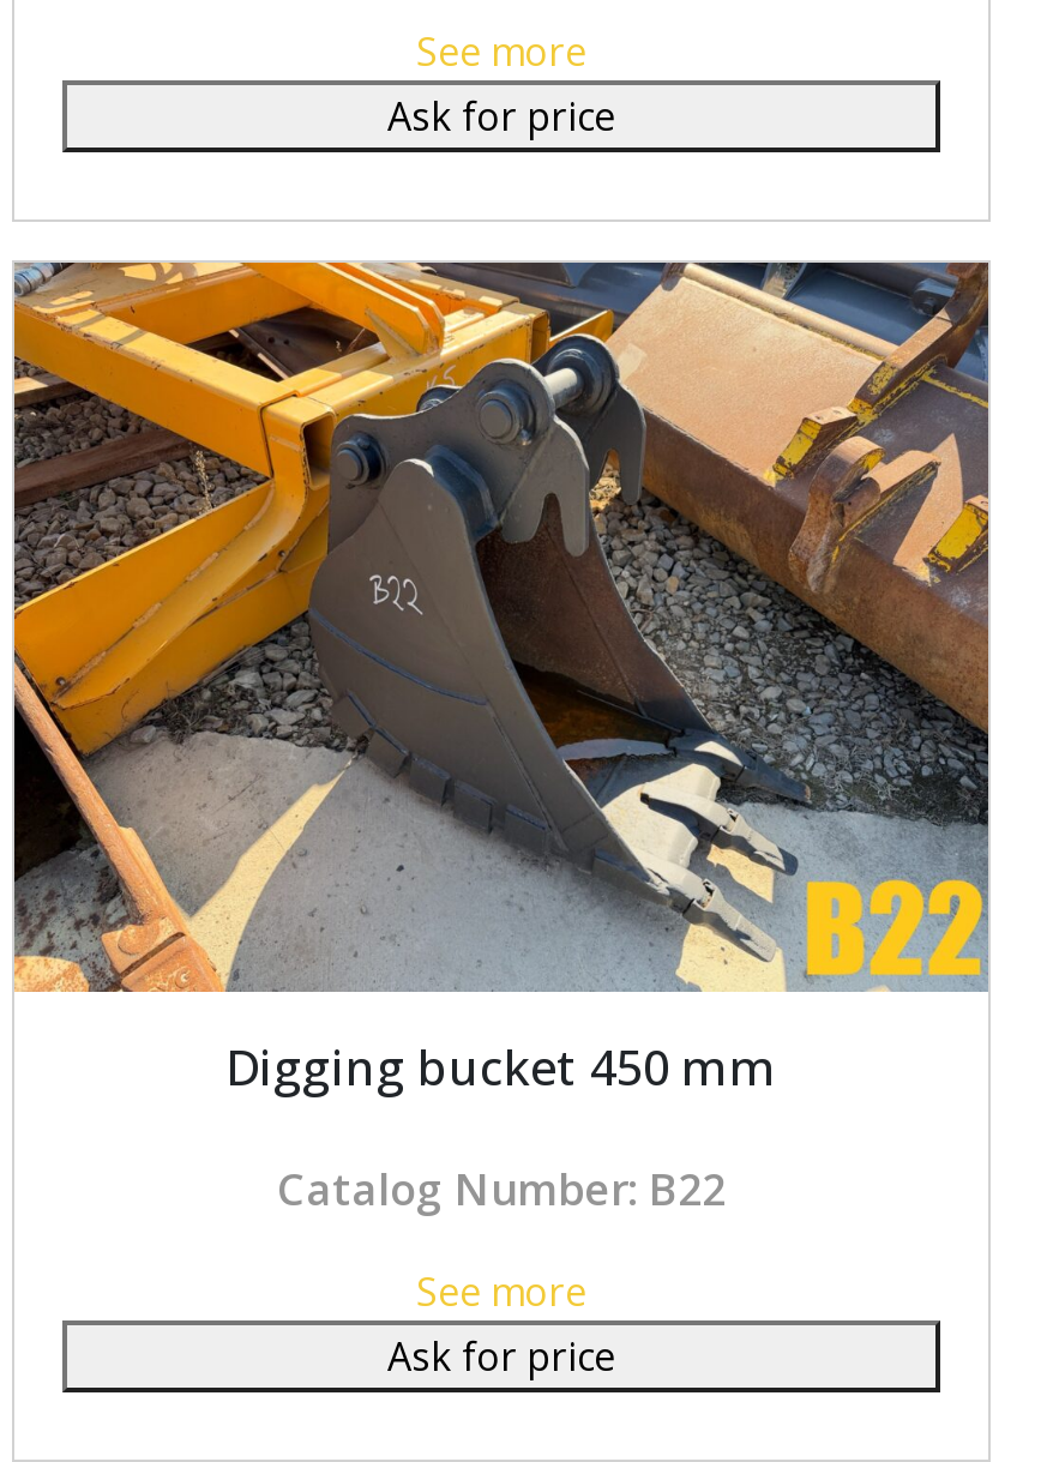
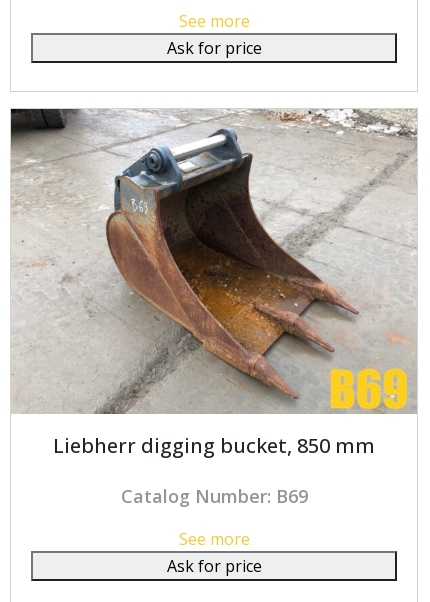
- [image]
- Digging bucket 450 mm
+ [image]
+ Liebherr digging bucket, 850 mm

- Catalog Number: B22
+ Catalog Number: B69
